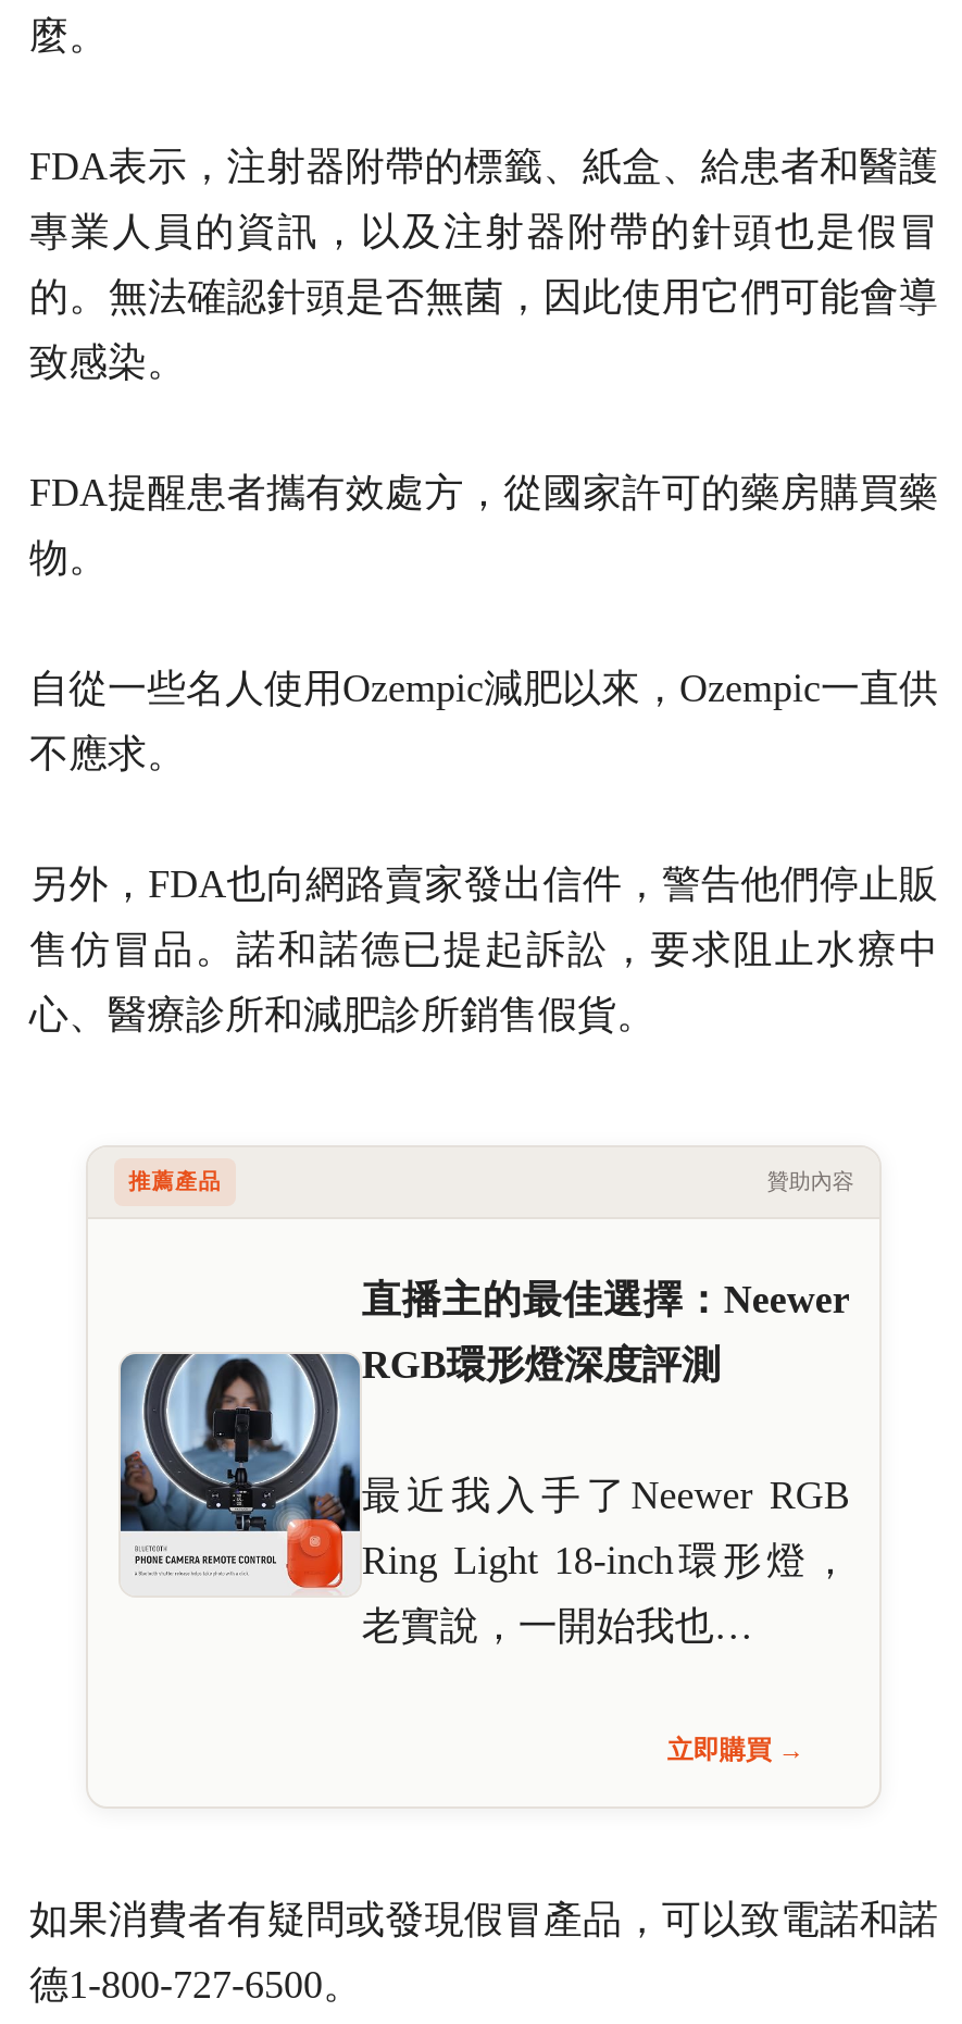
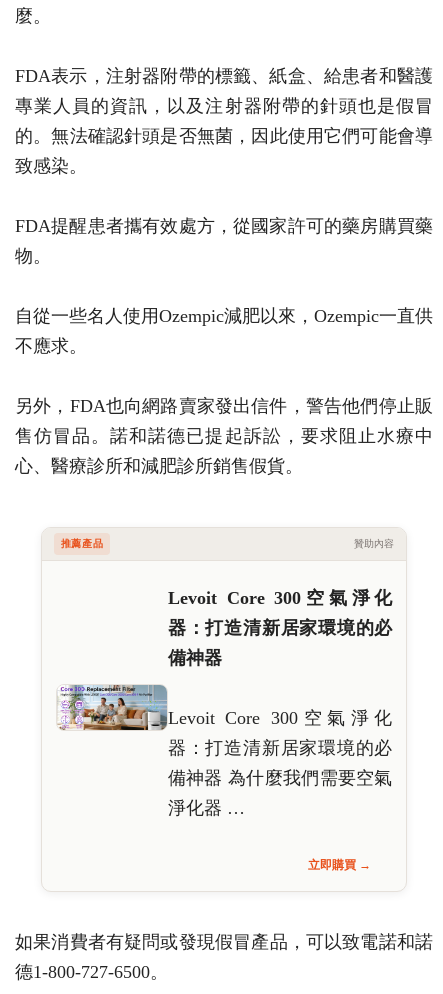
- [image]
- 直播主的最佳選擇：Neewer
- RGB環形燈深度評測
- 最近我入手了Neewer RGB
- Ring Light 18-inch環形燈，
- 老實說，一開始我也…
+ [image]
+ Levoit Core 300空氣淨化
+ 器：打造清新居家環境的必
+ 備神器
+ Levoit Core 300空氣淨化
+ 器：打造清新居家環境的必
+ 備神器 為什麼我們需要空氣
+ 淨化器 …
